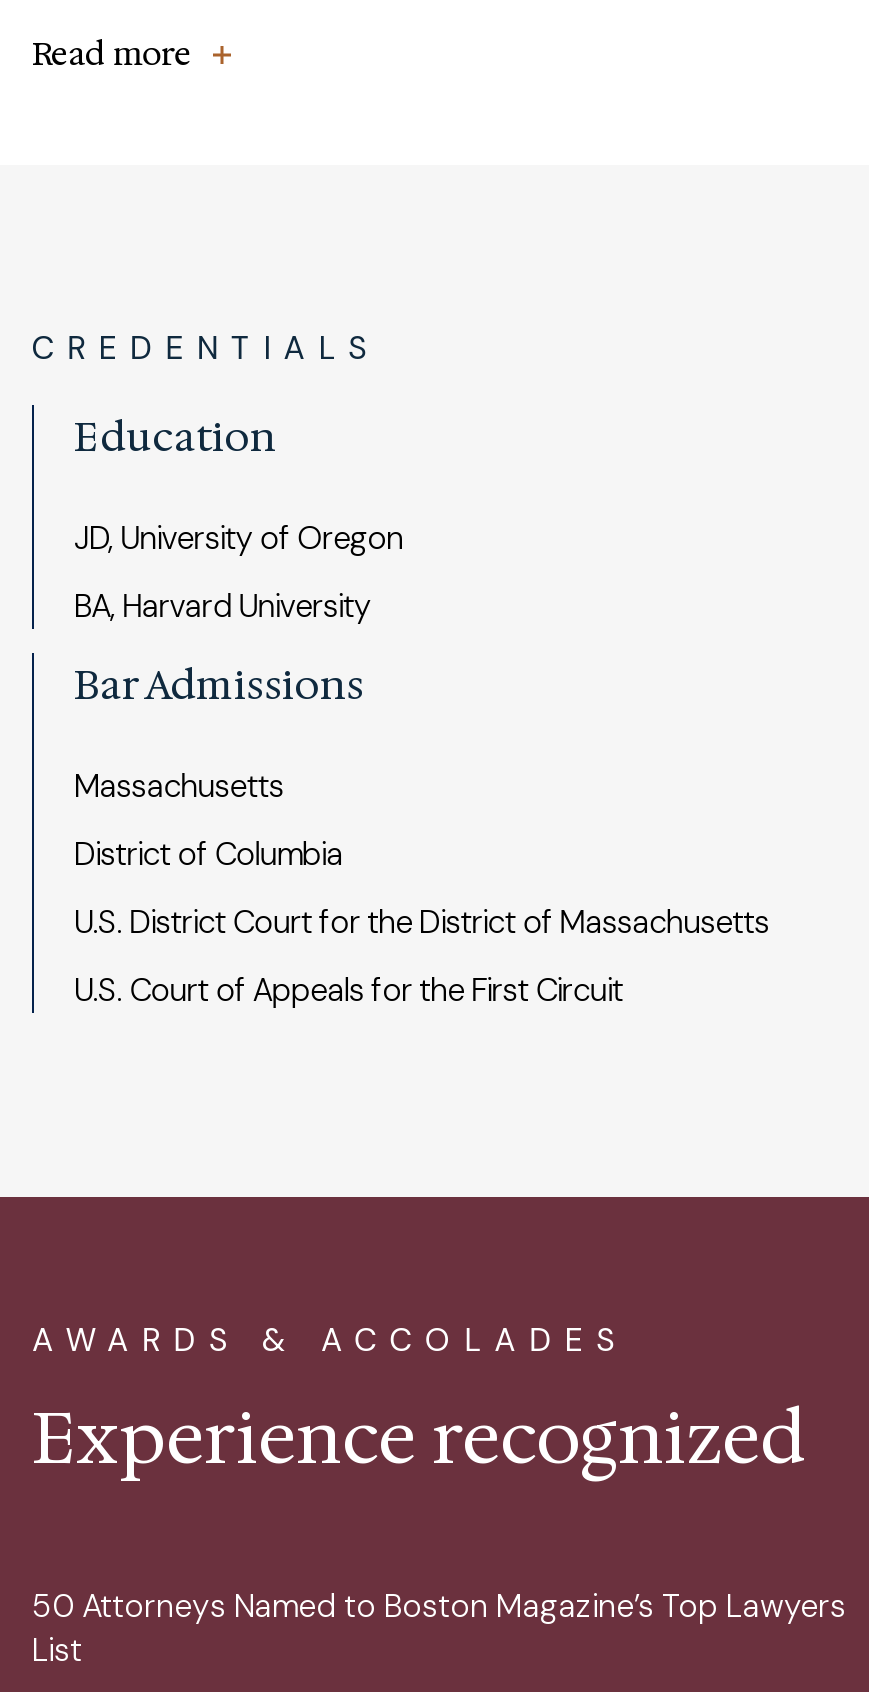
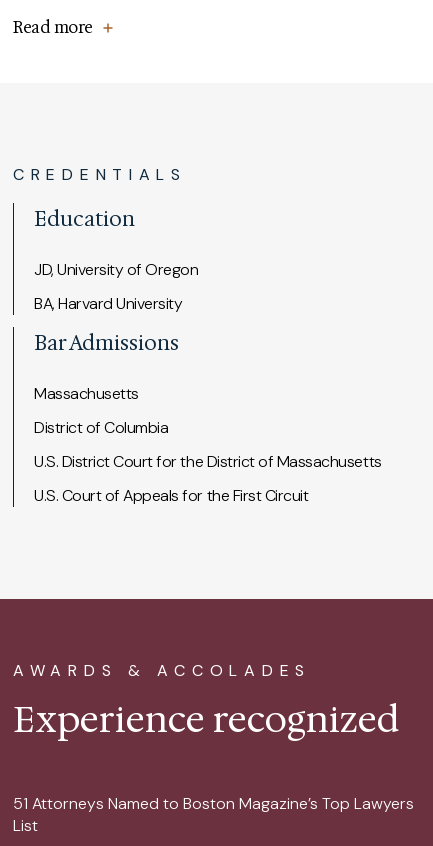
- 50 Attorneys Named to Boston Magazine’s Top Lawyers
+ 51 Attorneys Named to Boston Magazine’s Top Lawyers
